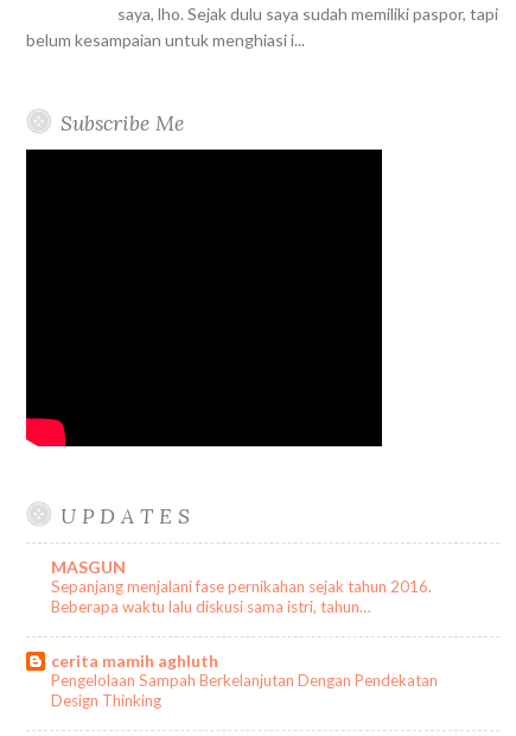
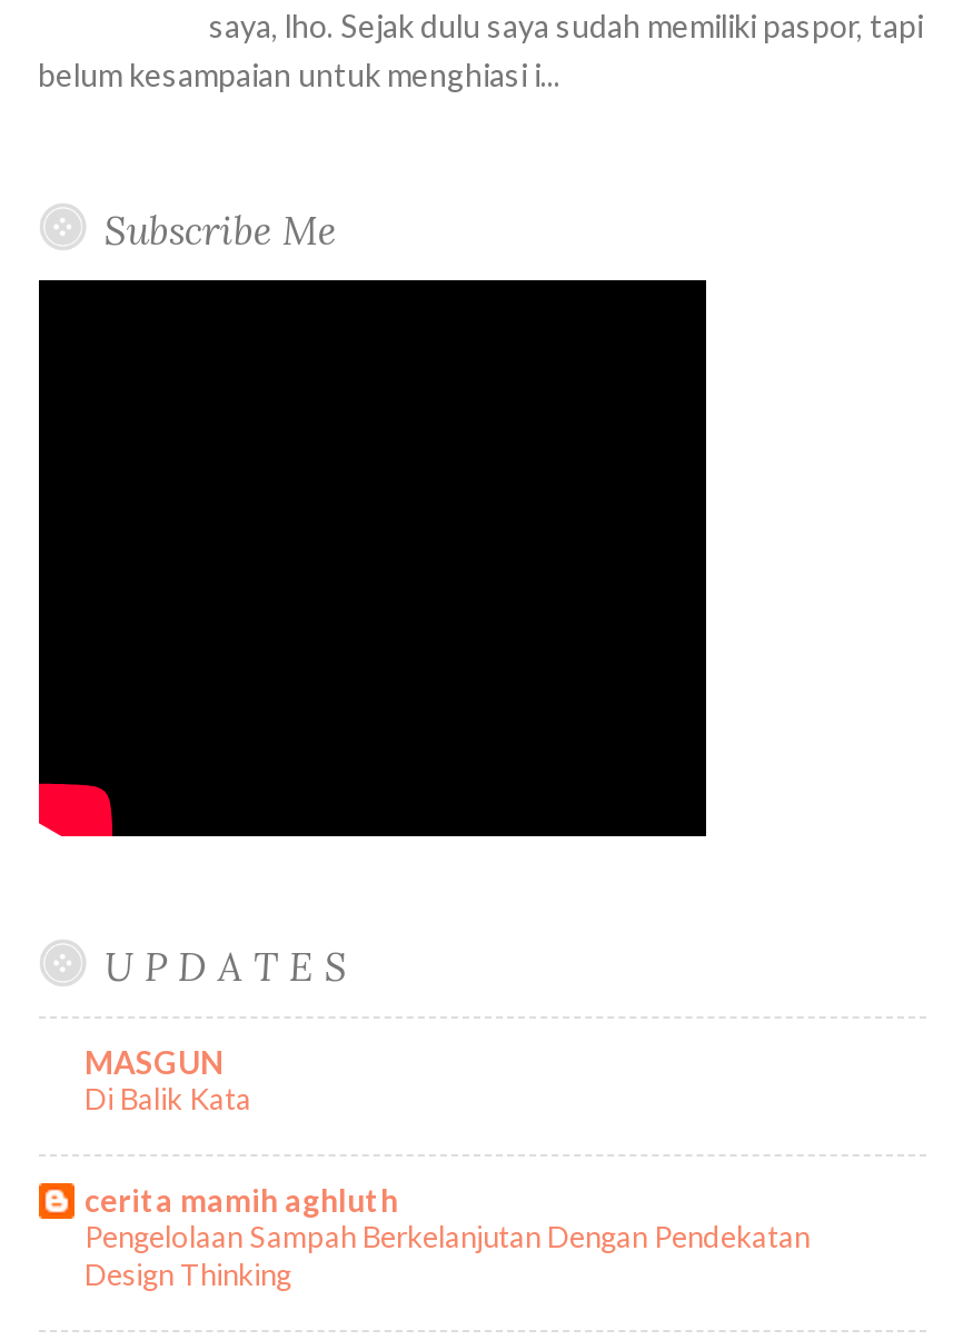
- Sepanjang menjalani fase pernikahan sejak tahun 2016.
- Beberapa waktu lalu diskusi sama istri, tahun…
+ Di Balik Kata
